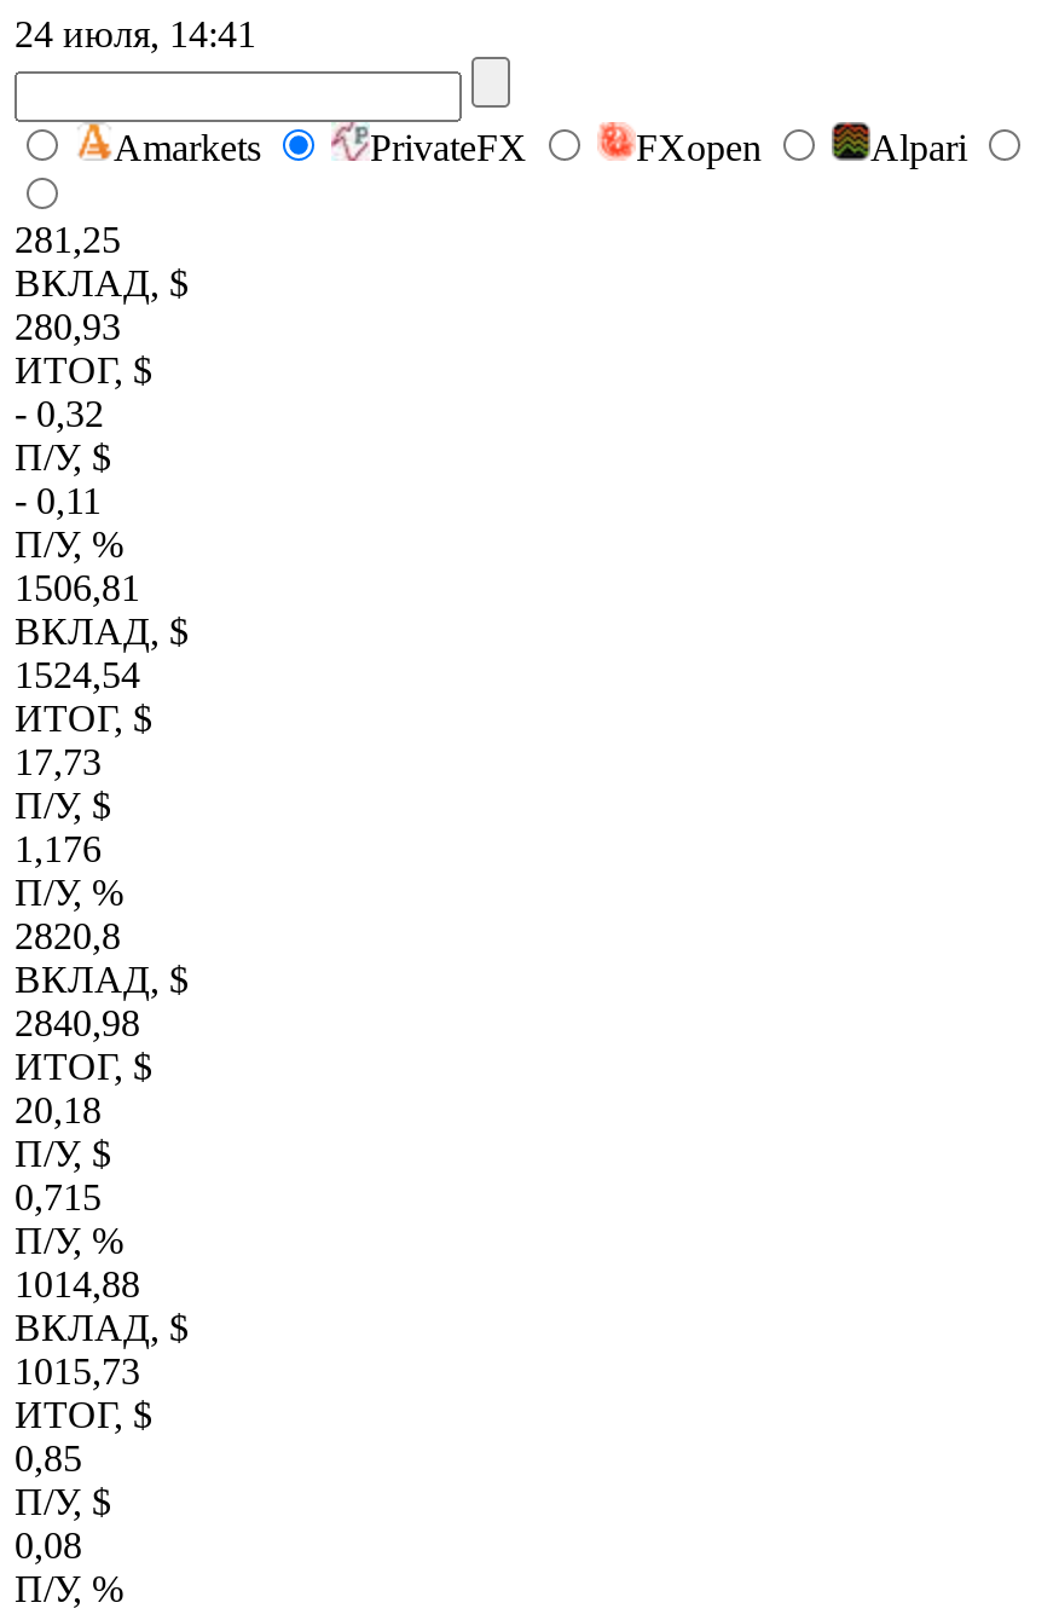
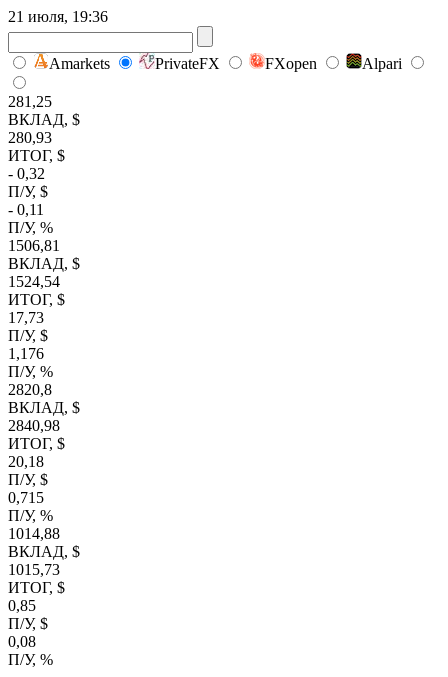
- 24 июля, 14:41
+ 21 июля, 19:36
